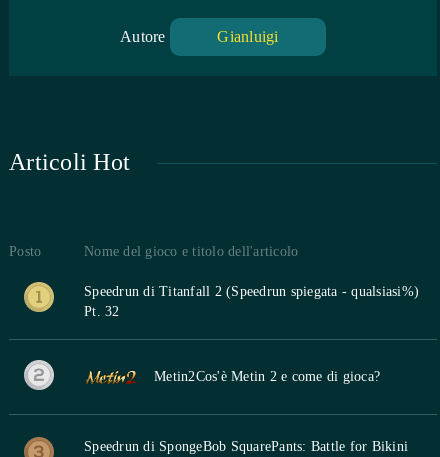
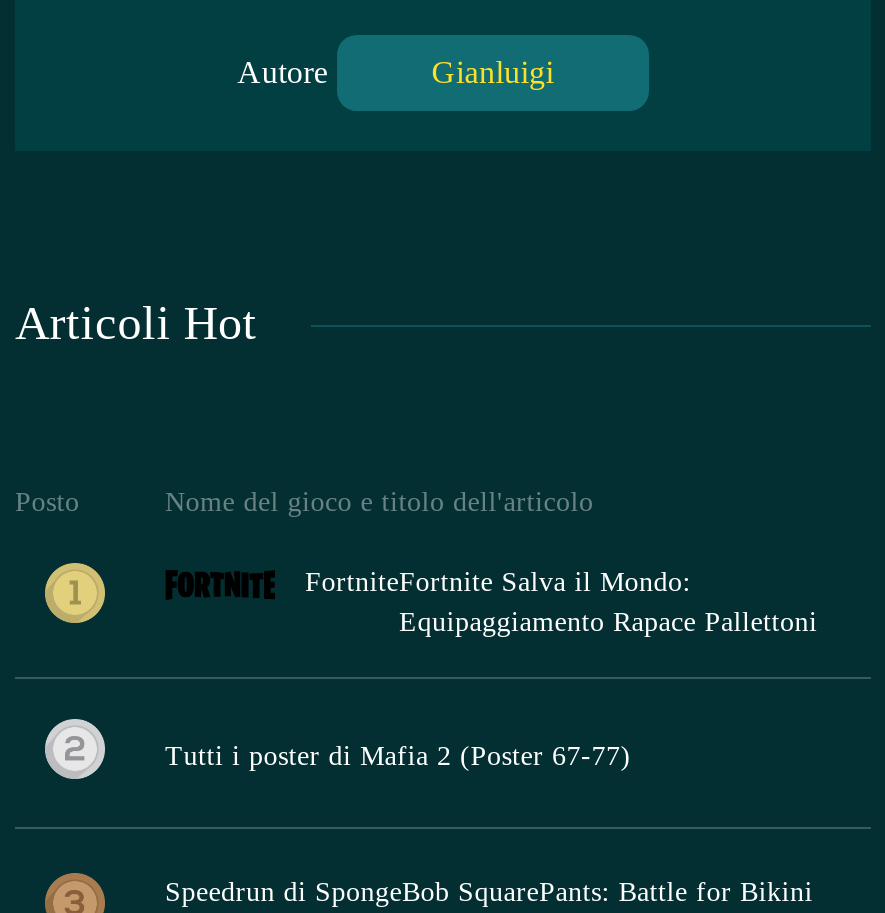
- Speedrun di Titanfall 2 (Speedrun spiegata - qualsiasi%)
- Pt. 32
+ FortniteFortnite Salva il Mondo:
+ Equipaggiamento Rapace Pallettoni

- Metin2Cos'è Metin 2 e come di gioca?
+ Tutti i poster di Mafia 2 (Poster 67-77)
